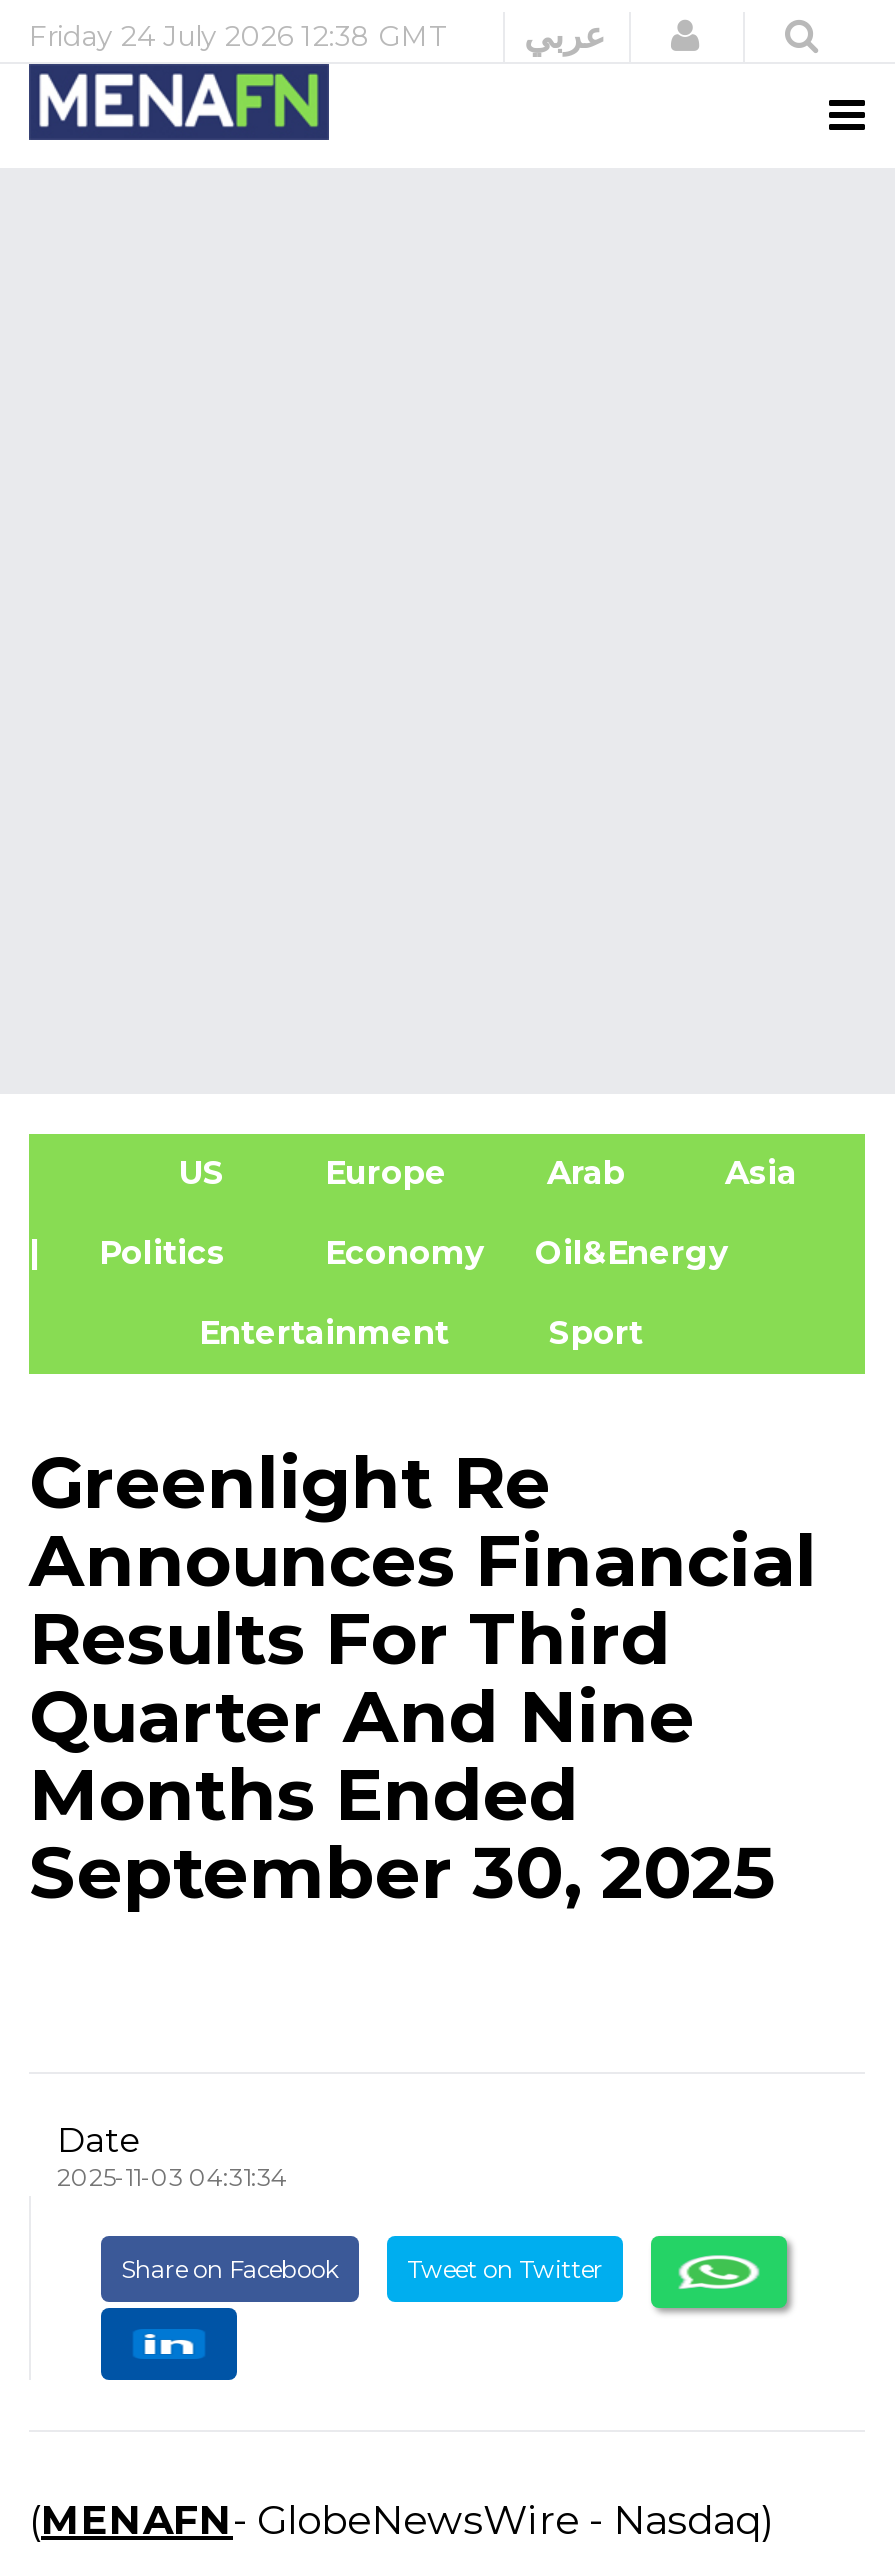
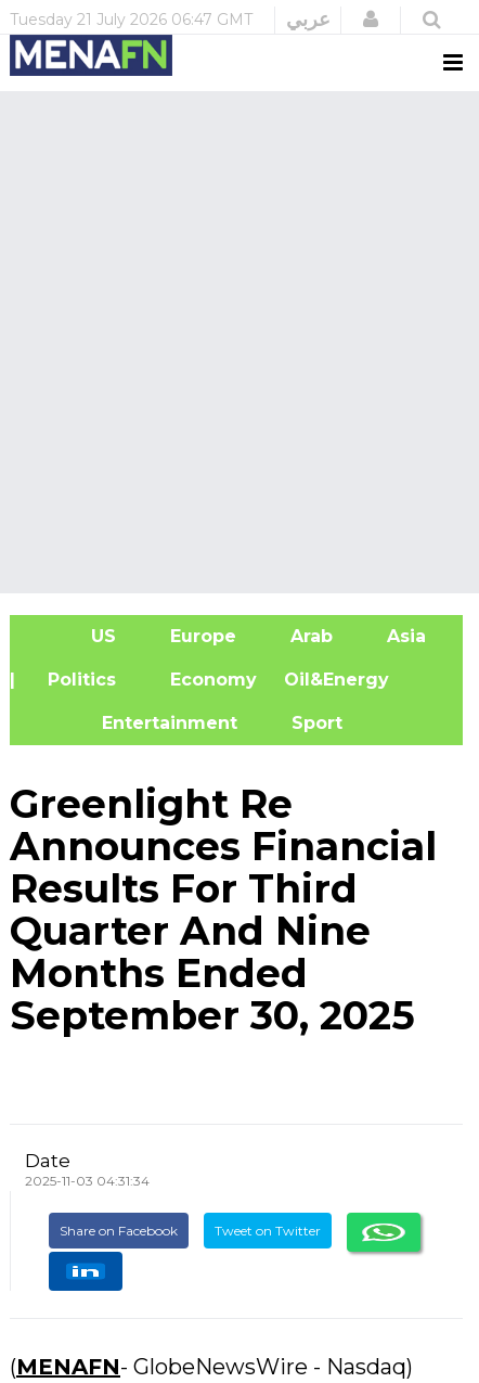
- Friday 24 July 2026 12:38 GMT
+ Tuesday 21 July 2026 06:47 GMT
